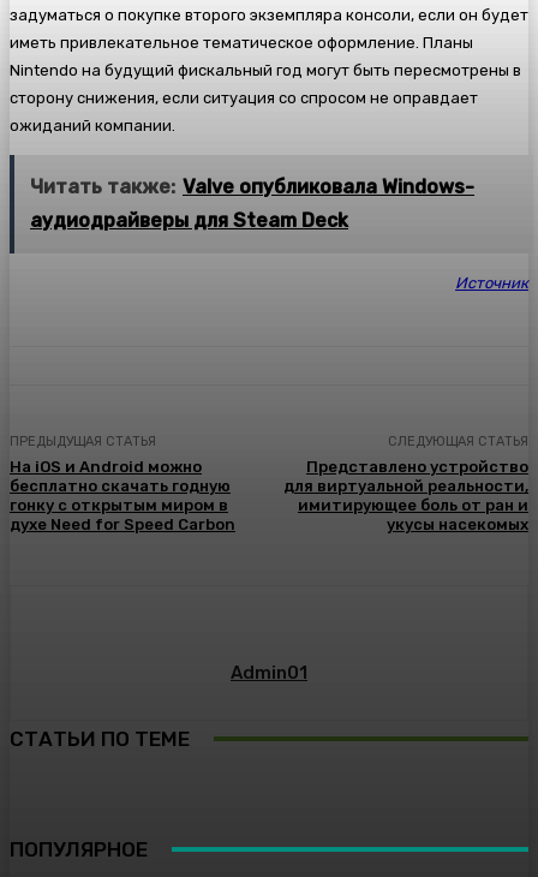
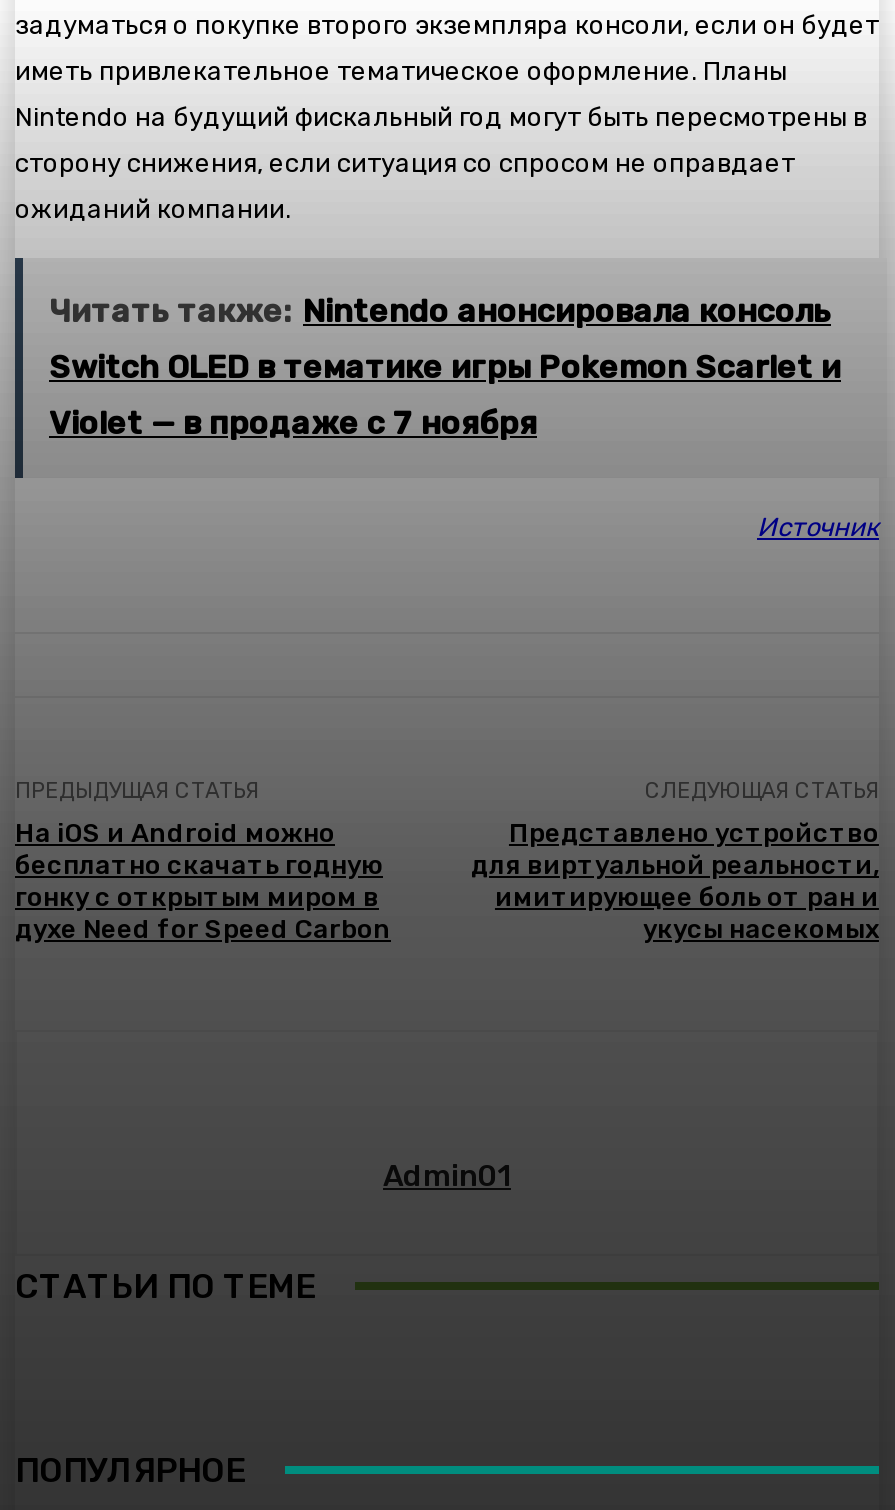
- Читать также: Valve опубликовала Windows-
- аудиодрайверы для Steam Deck
+ Читать также: Nintendo анонсировала консоль
+ Switch OLED в тематике игры Pokemon Scarlet и
+ Violet — в продаже с 7 ноября
